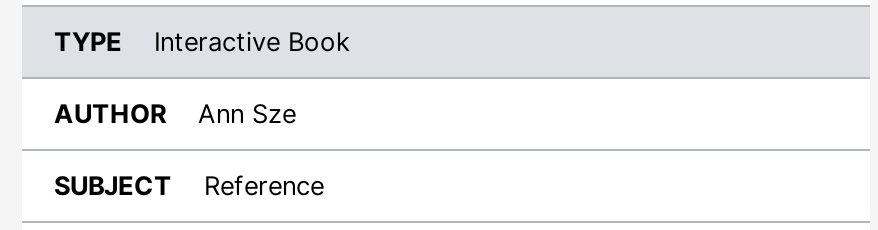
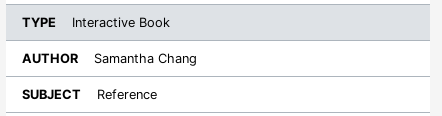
- Ann Sze
+ Samantha Chang
